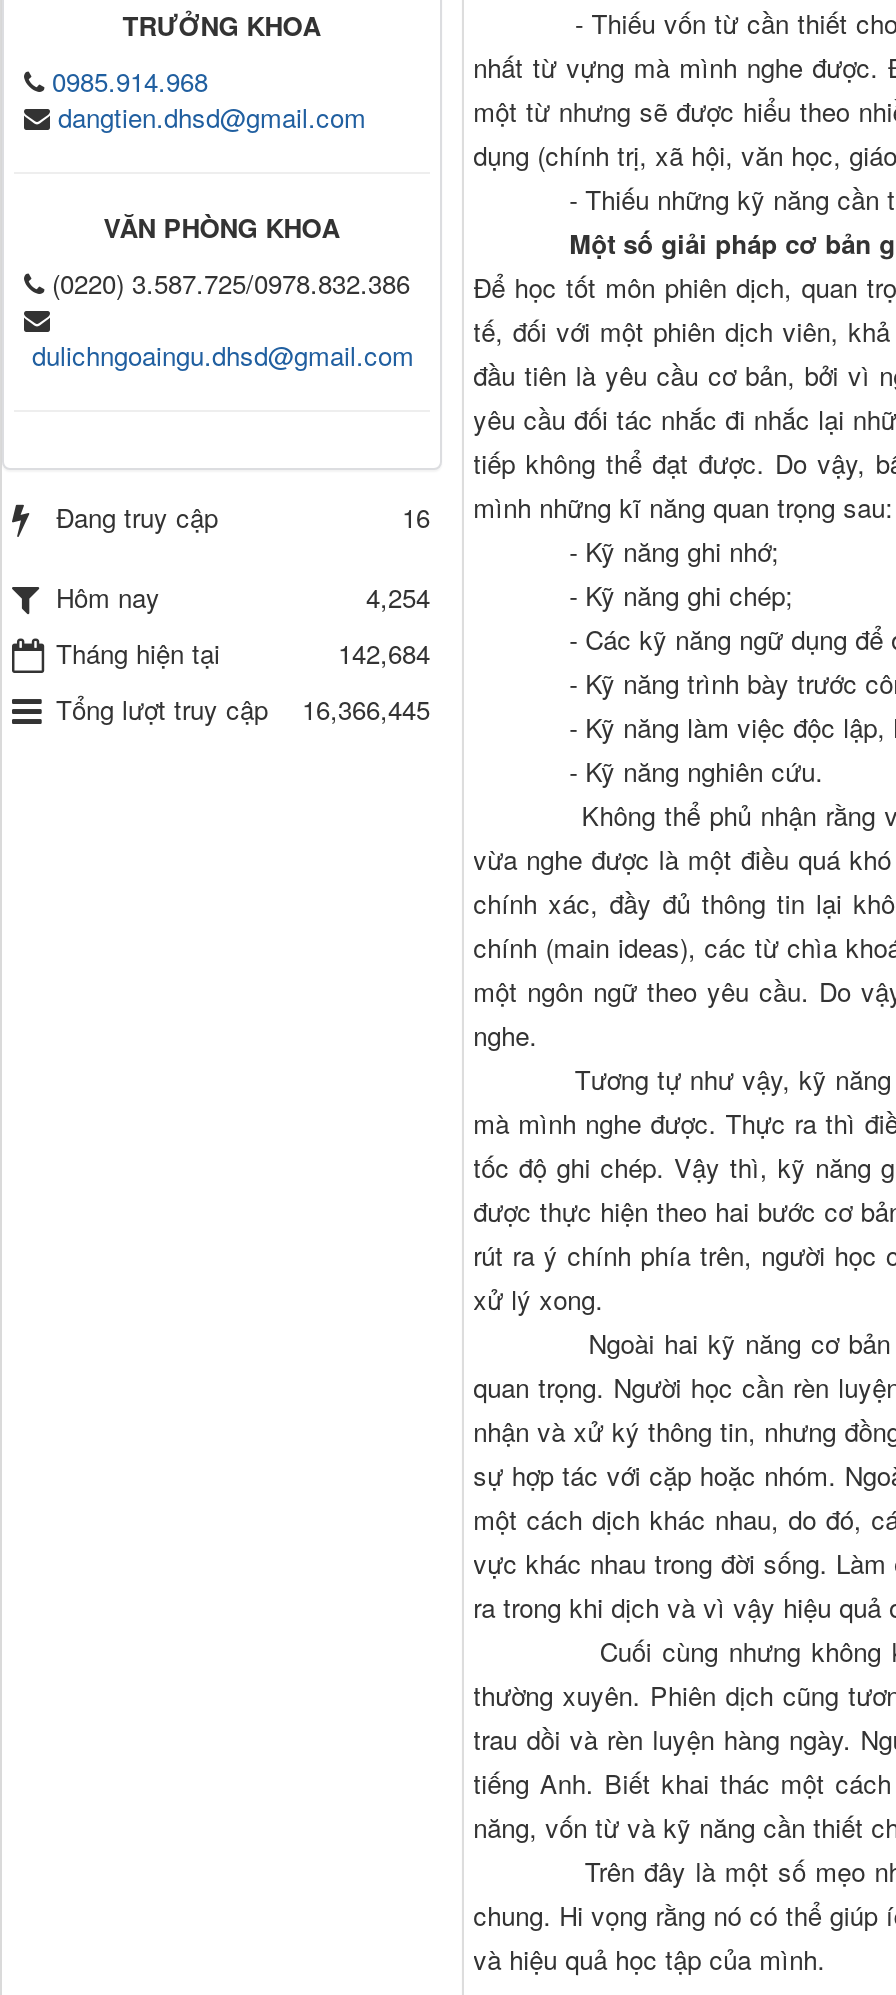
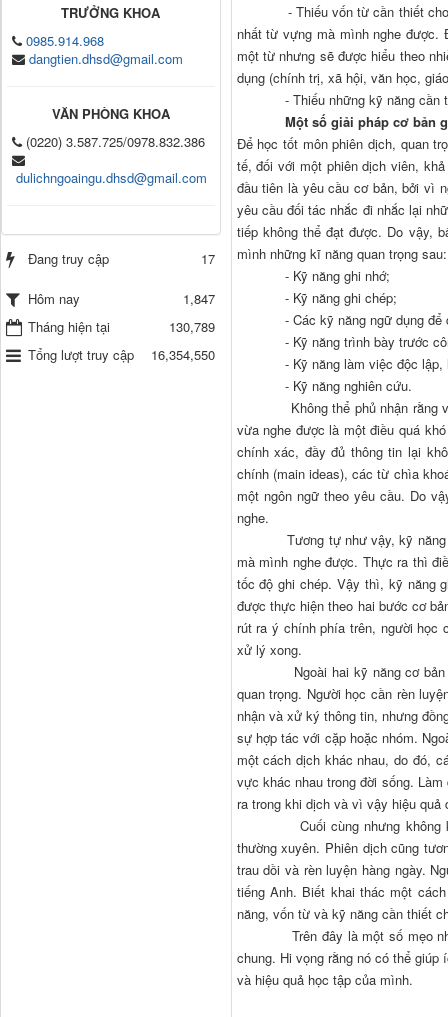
- 16 mình những kĩ năng quan trọng sau:
+ 17 mình những kĩ năng quan trọng sau:

- 4,254 - Kỹ năng ghi chép;
+ 1,847 - Kỹ năng ghi chép;

- 142,684
+ 130,789

- 16,366,445
+ 16,354,550
